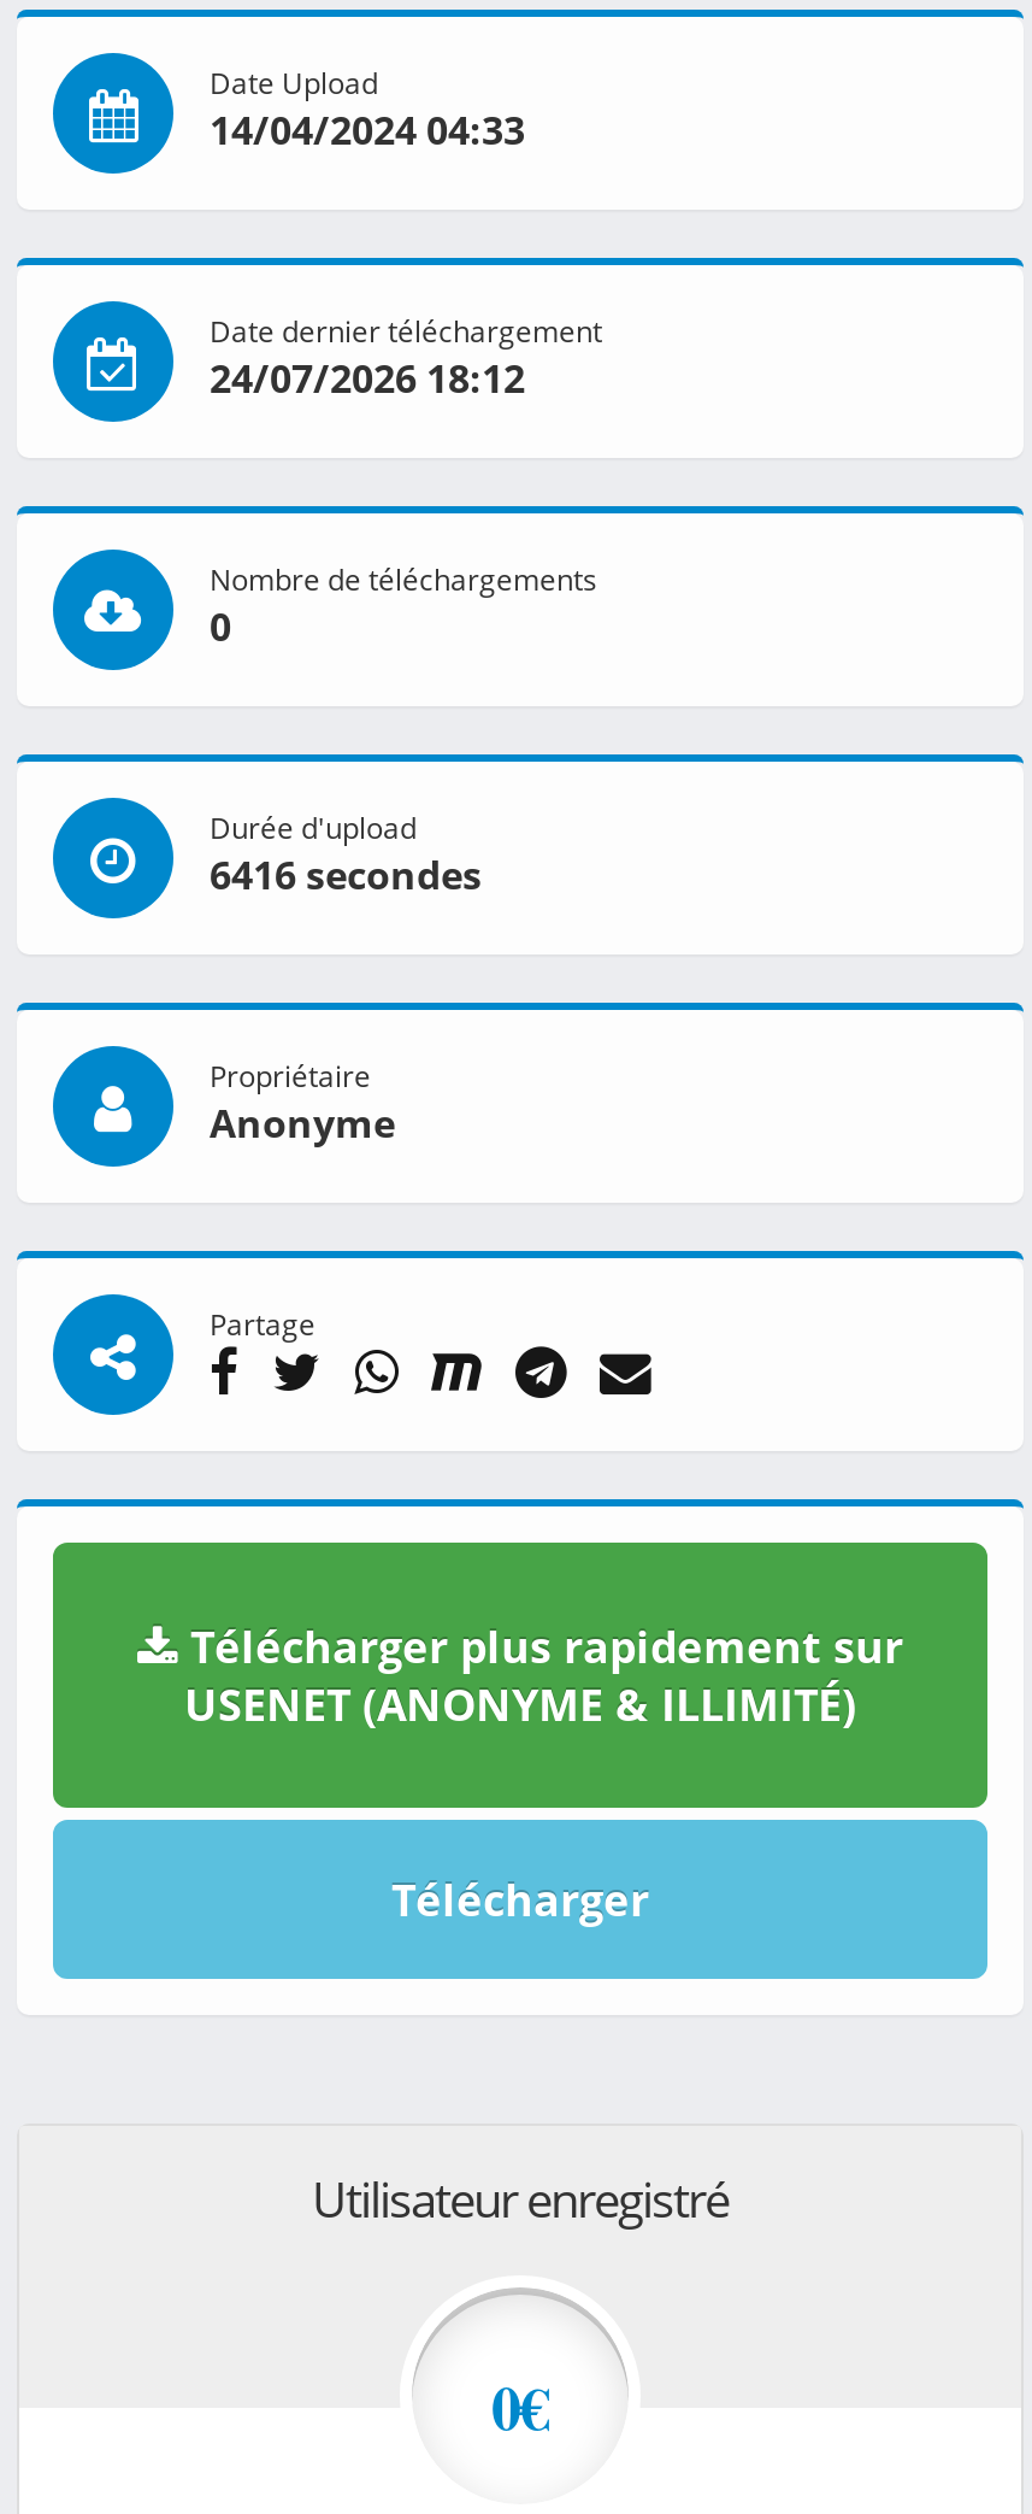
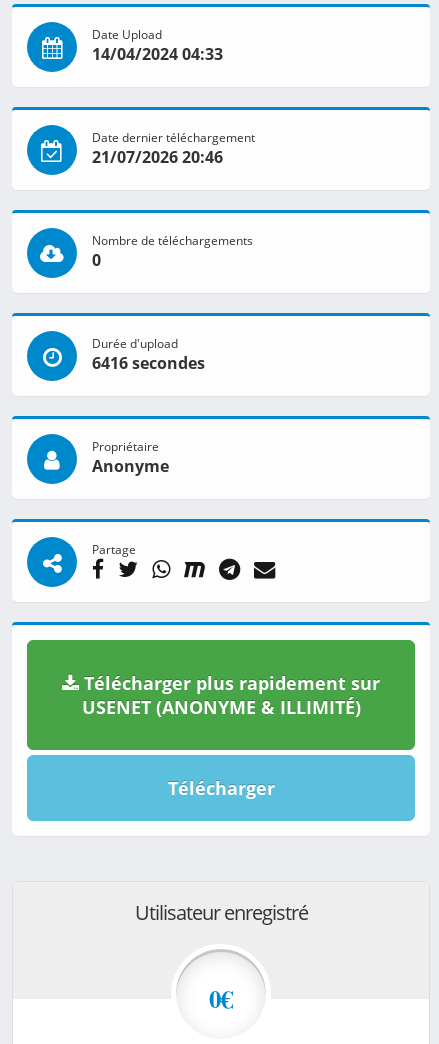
- 24/07/2026 18:12
+ 21/07/2026 20:46
